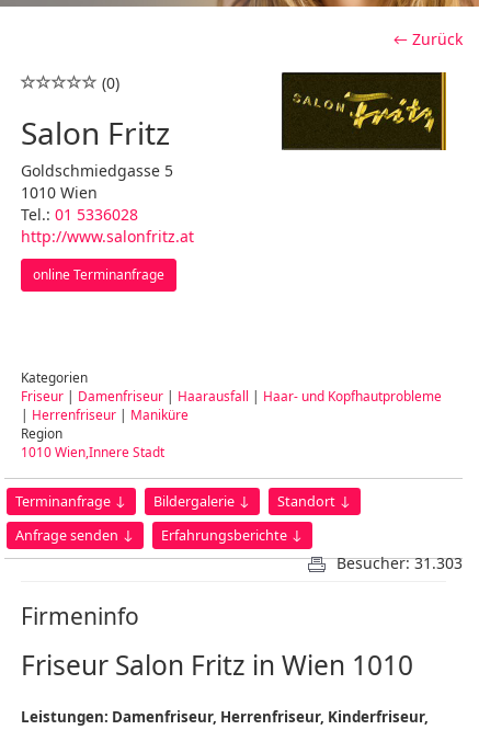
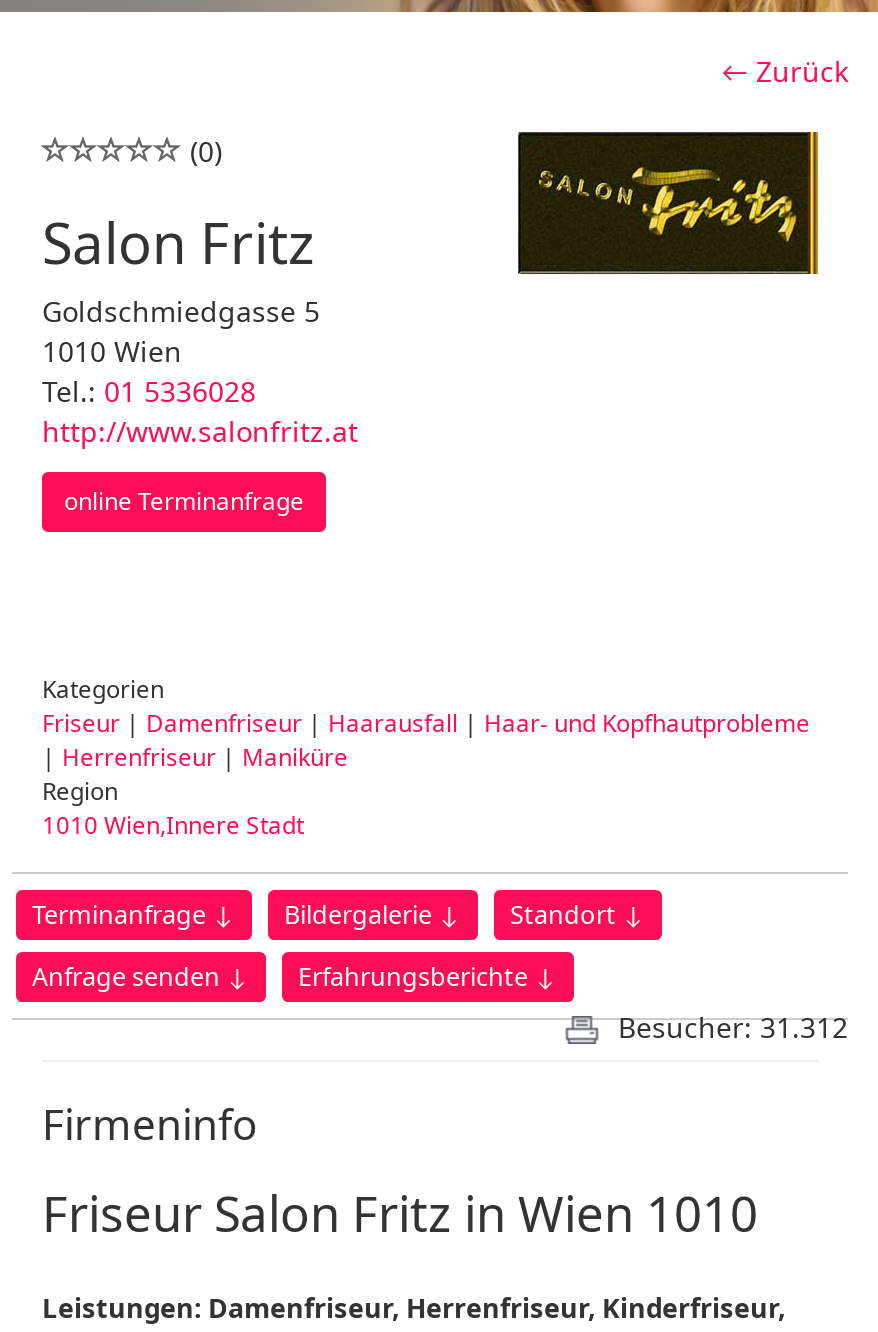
- Besucher: 31.303
+ Besucher: 31.312
